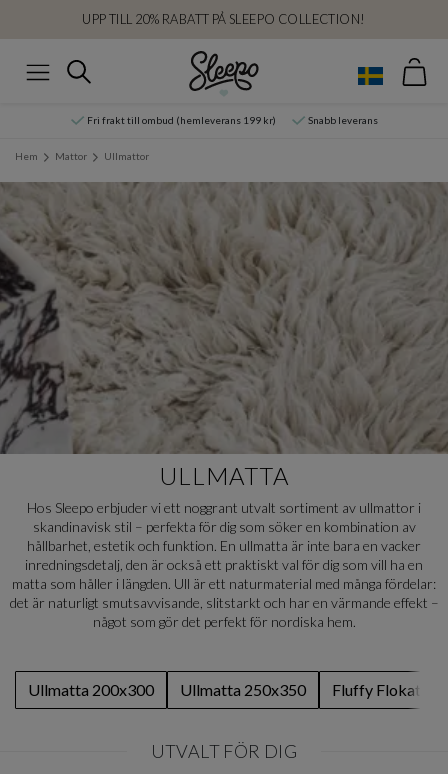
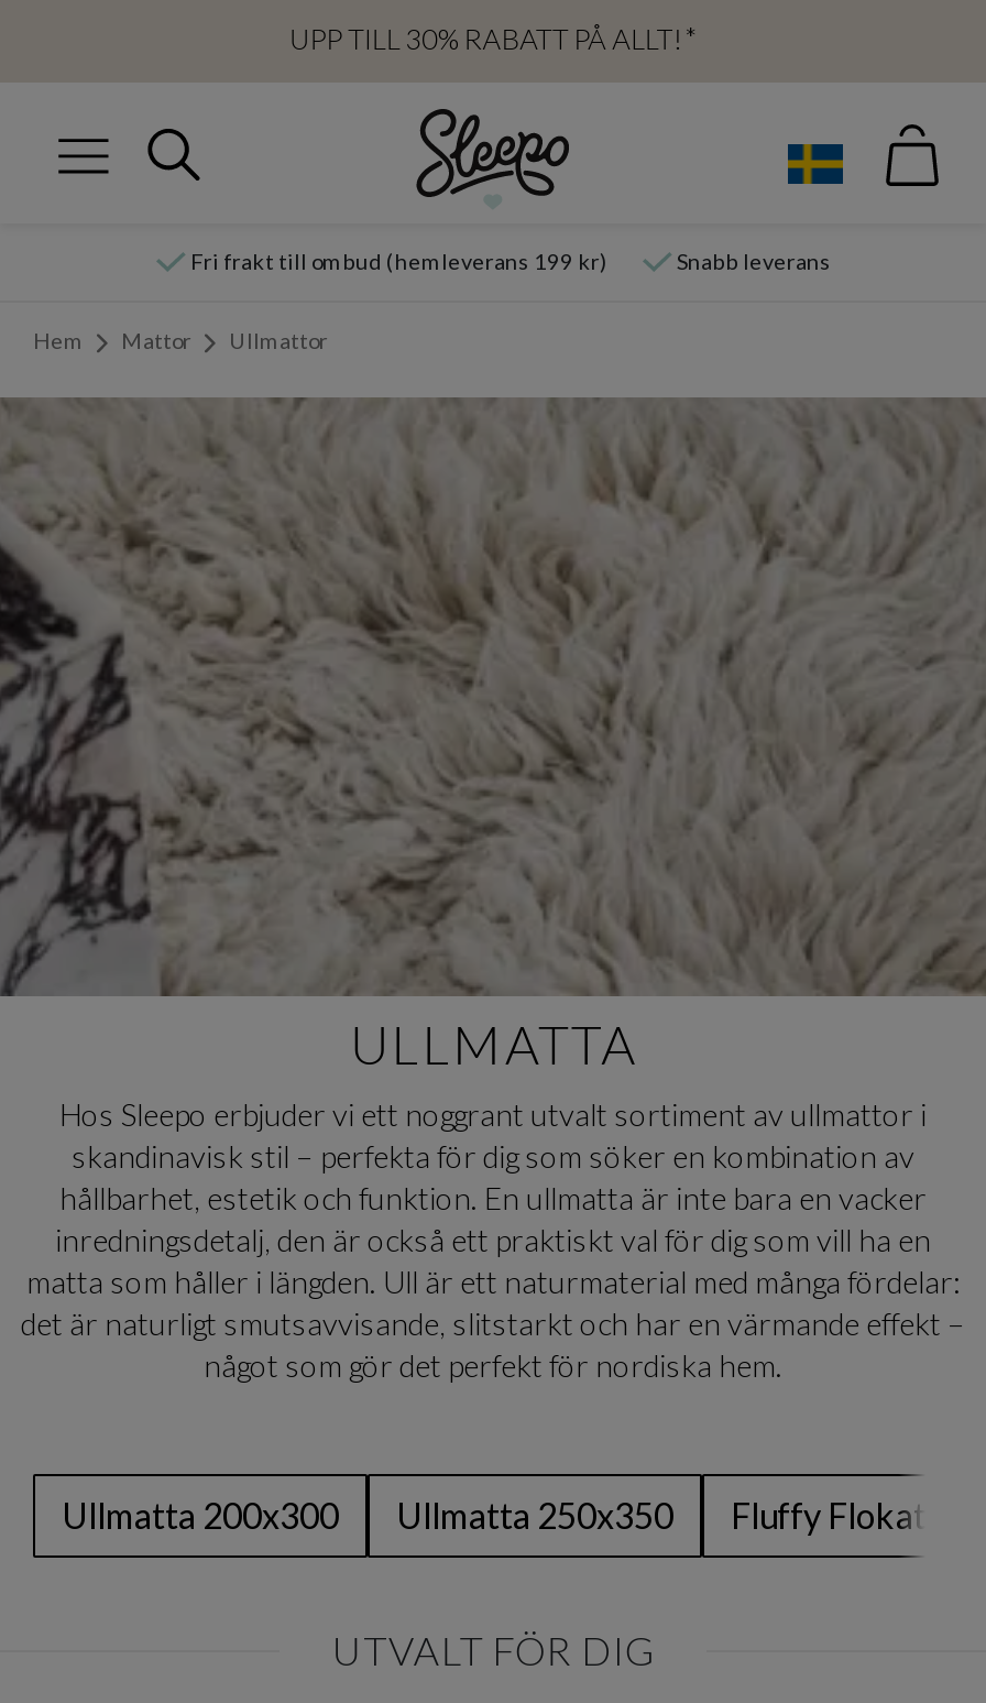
- UPP TILL 20% RABATT PÅ SLEEPO COLLECTION!
+ UPP TILL 30% RABATT PÅ ALLT!*
